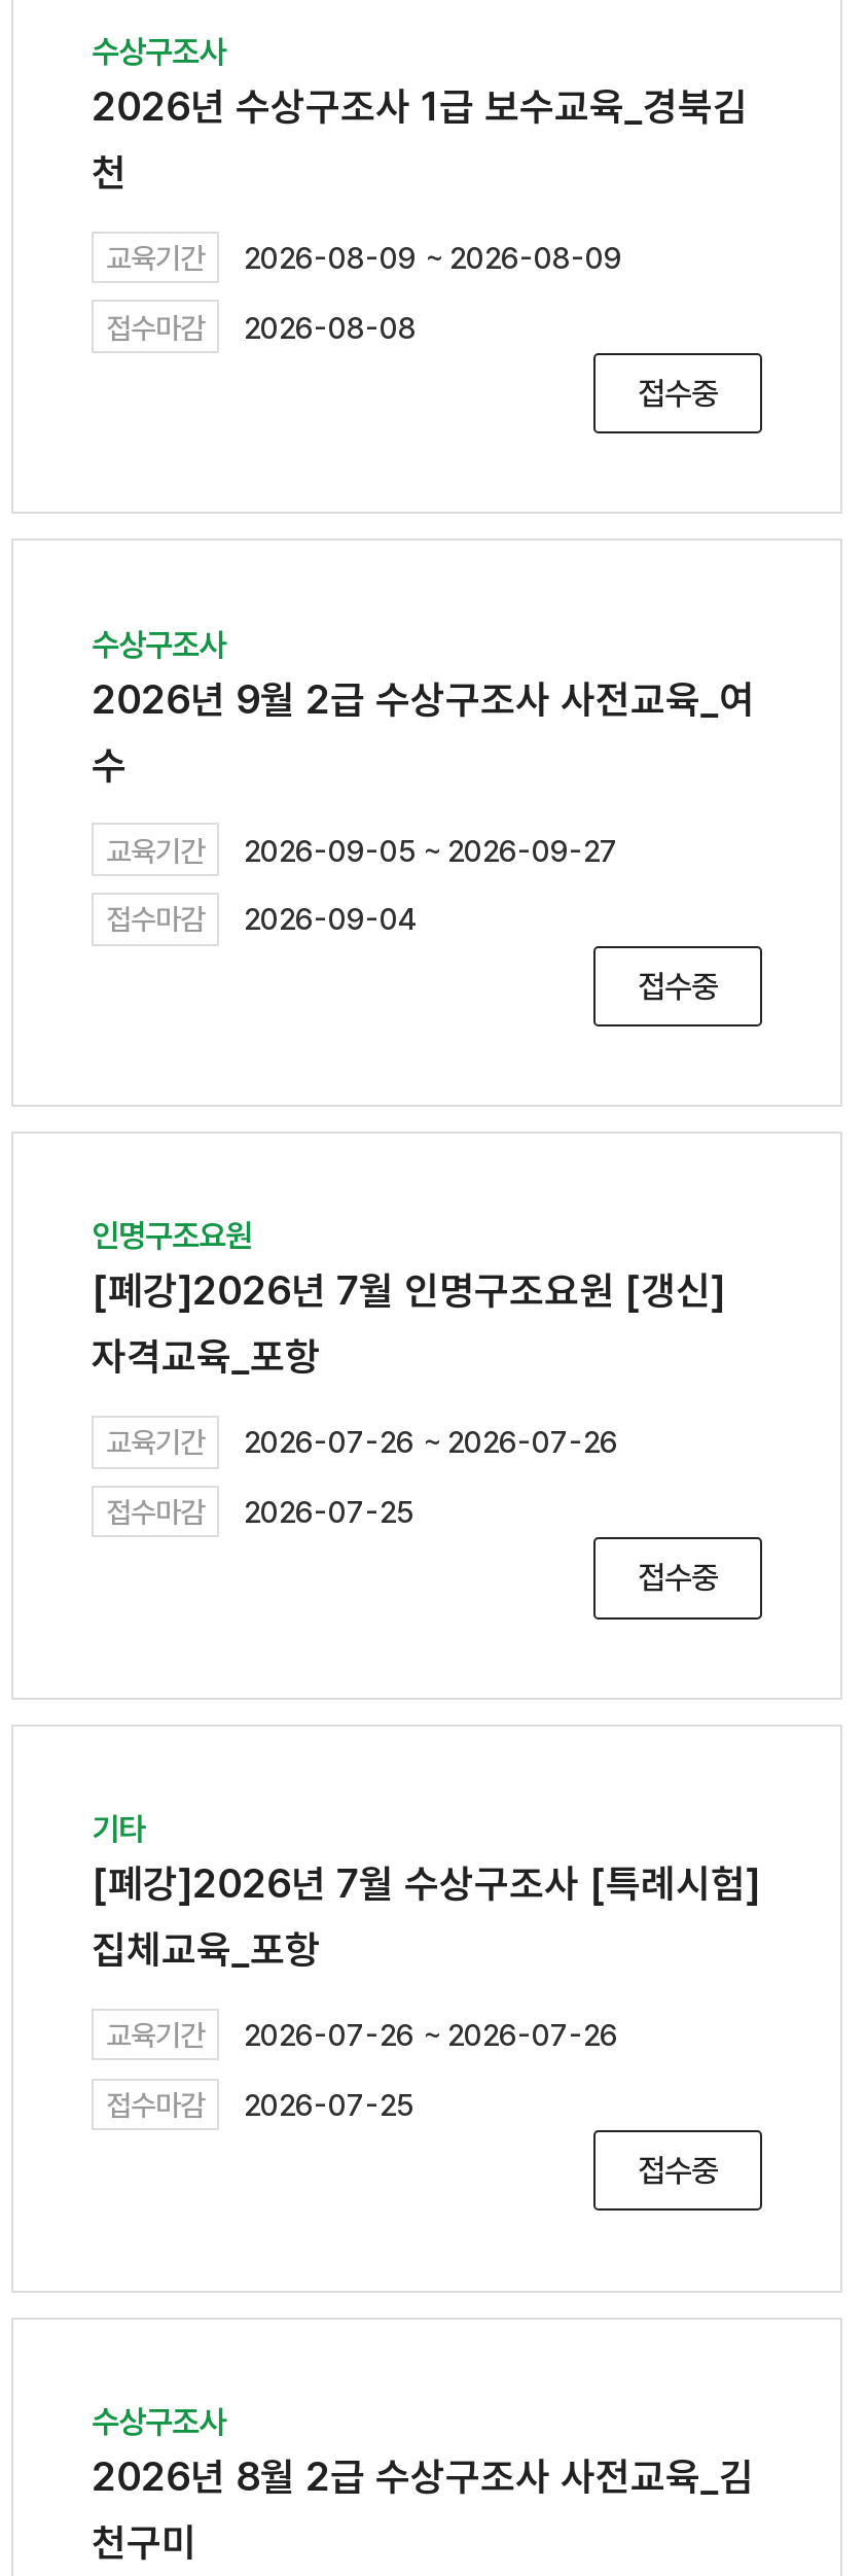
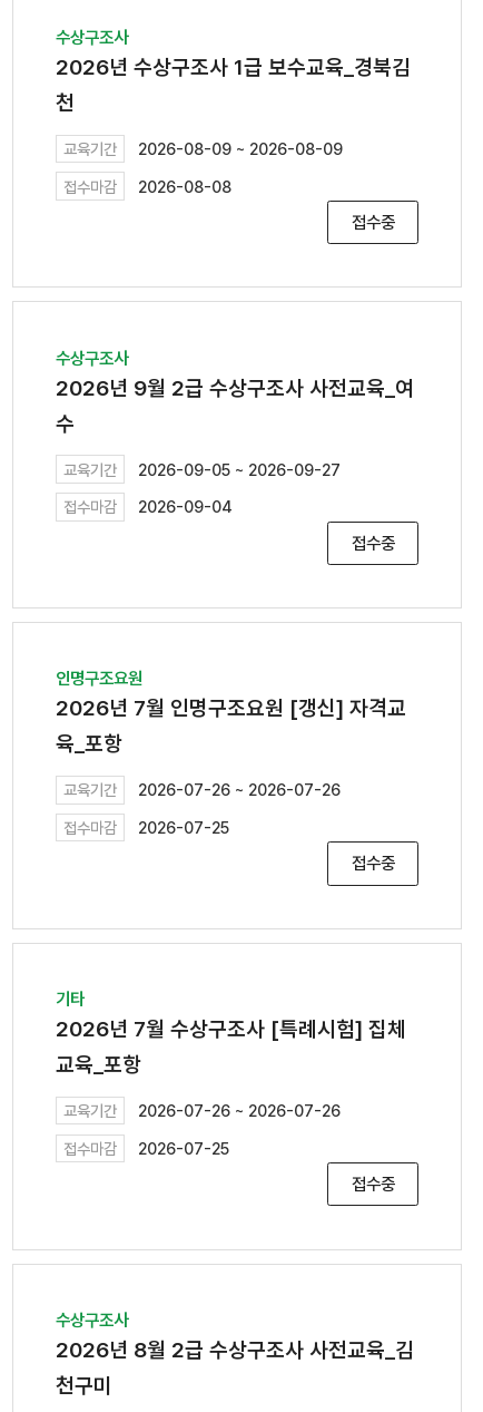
- [폐강]2026년 7월 인명구조요원 [갱신]
- 자격교육_포항
+ 2026년 7월 인명구조요원 [갱신] 자격교
+ 육_포항

- [폐강]2026년 7월 수상구조사 [특례시험]
- 집체교육_포항
+ 2026년 7월 수상구조사 [특례시험] 집체
+ 교육_포항
